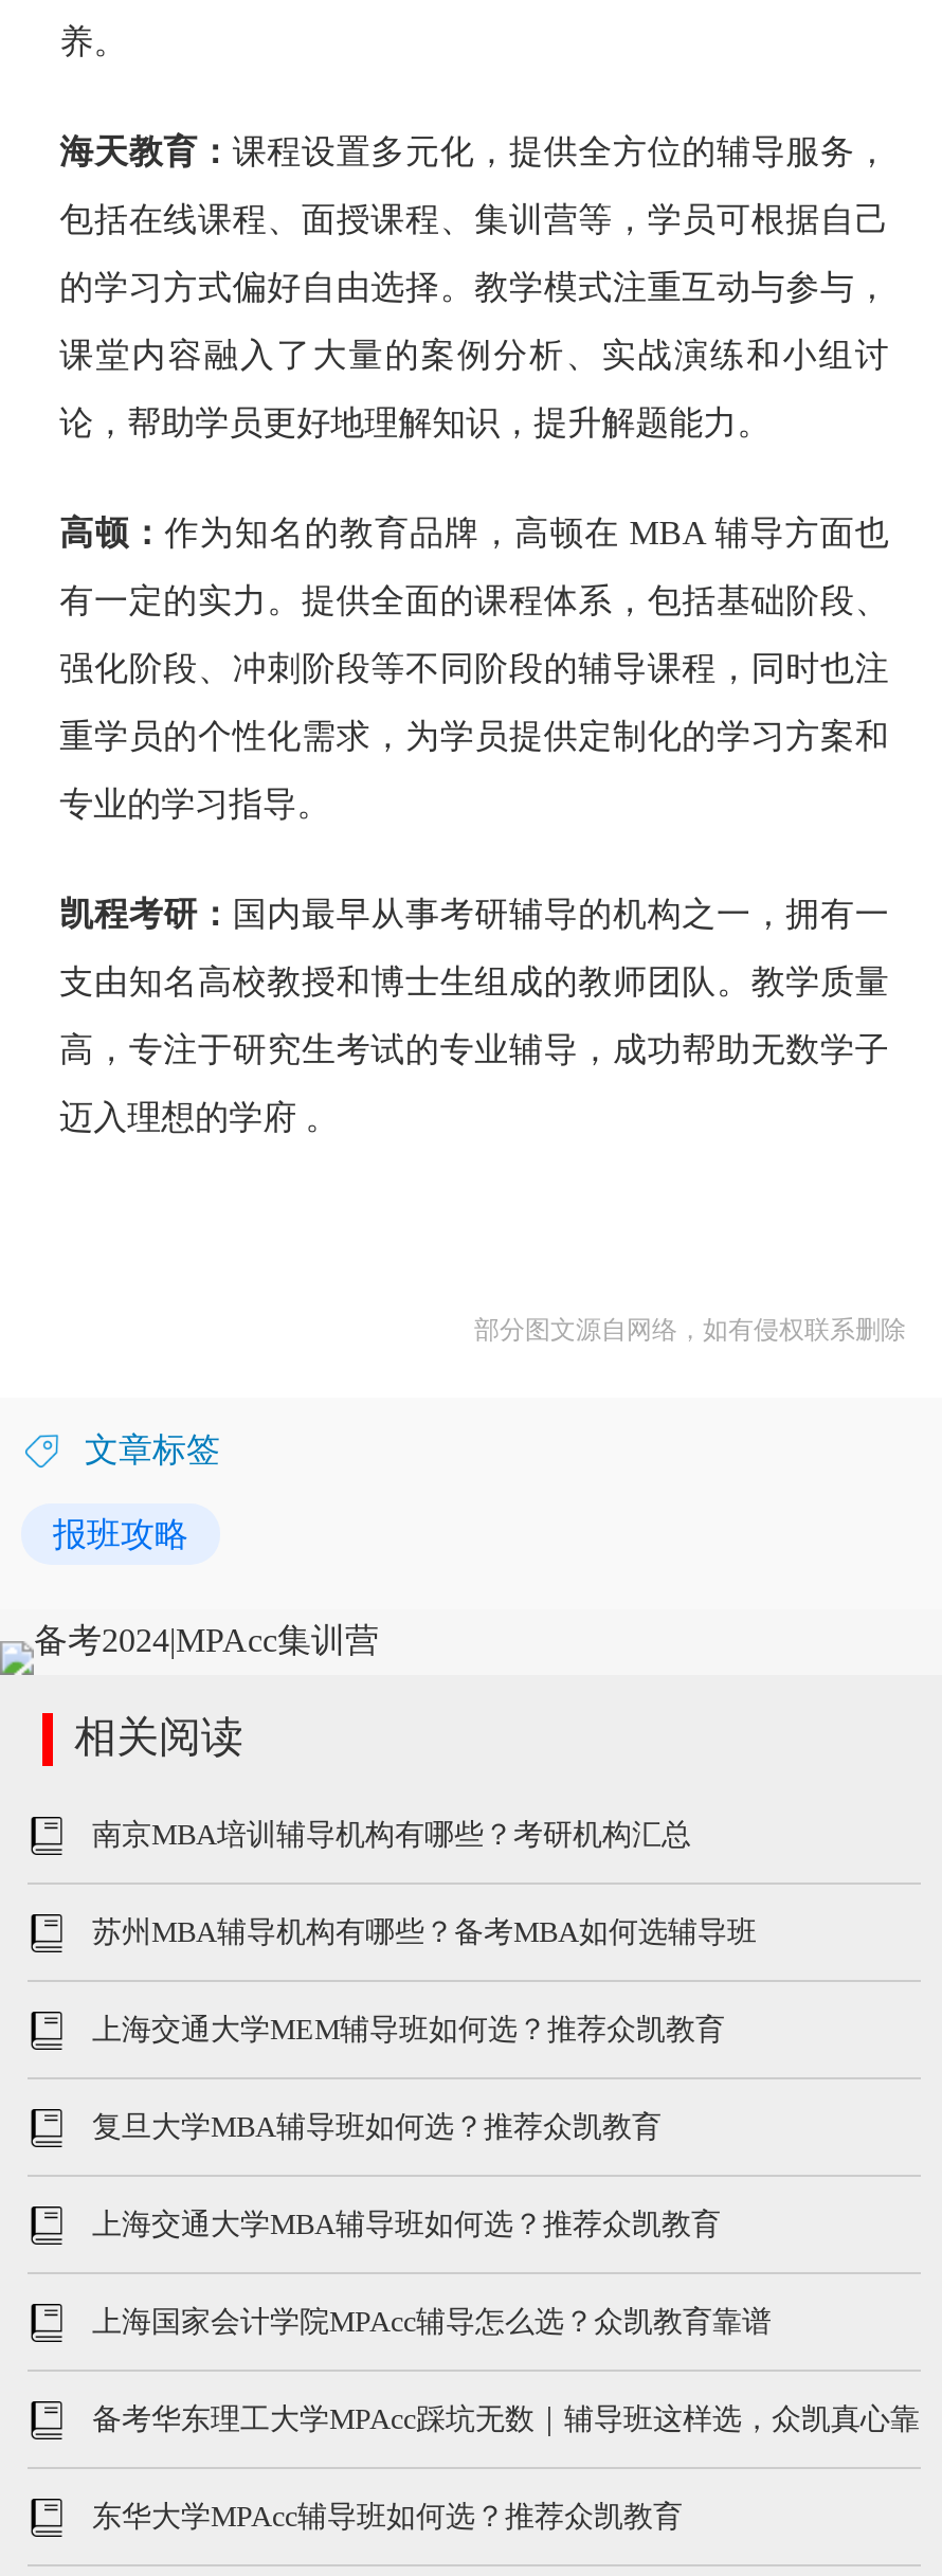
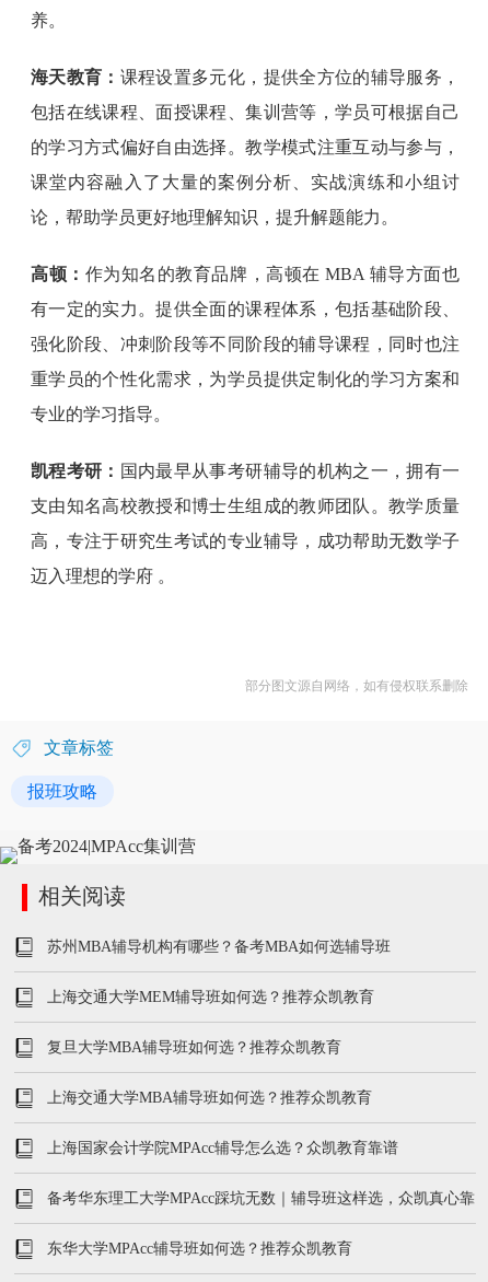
- 南京MBA培训辅导机构有哪些？考研机构汇总
